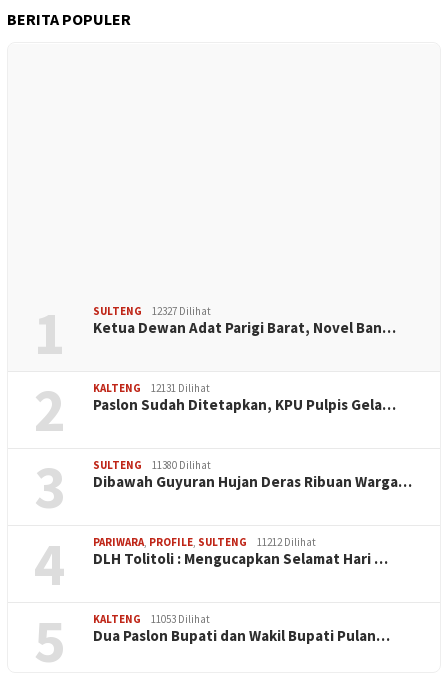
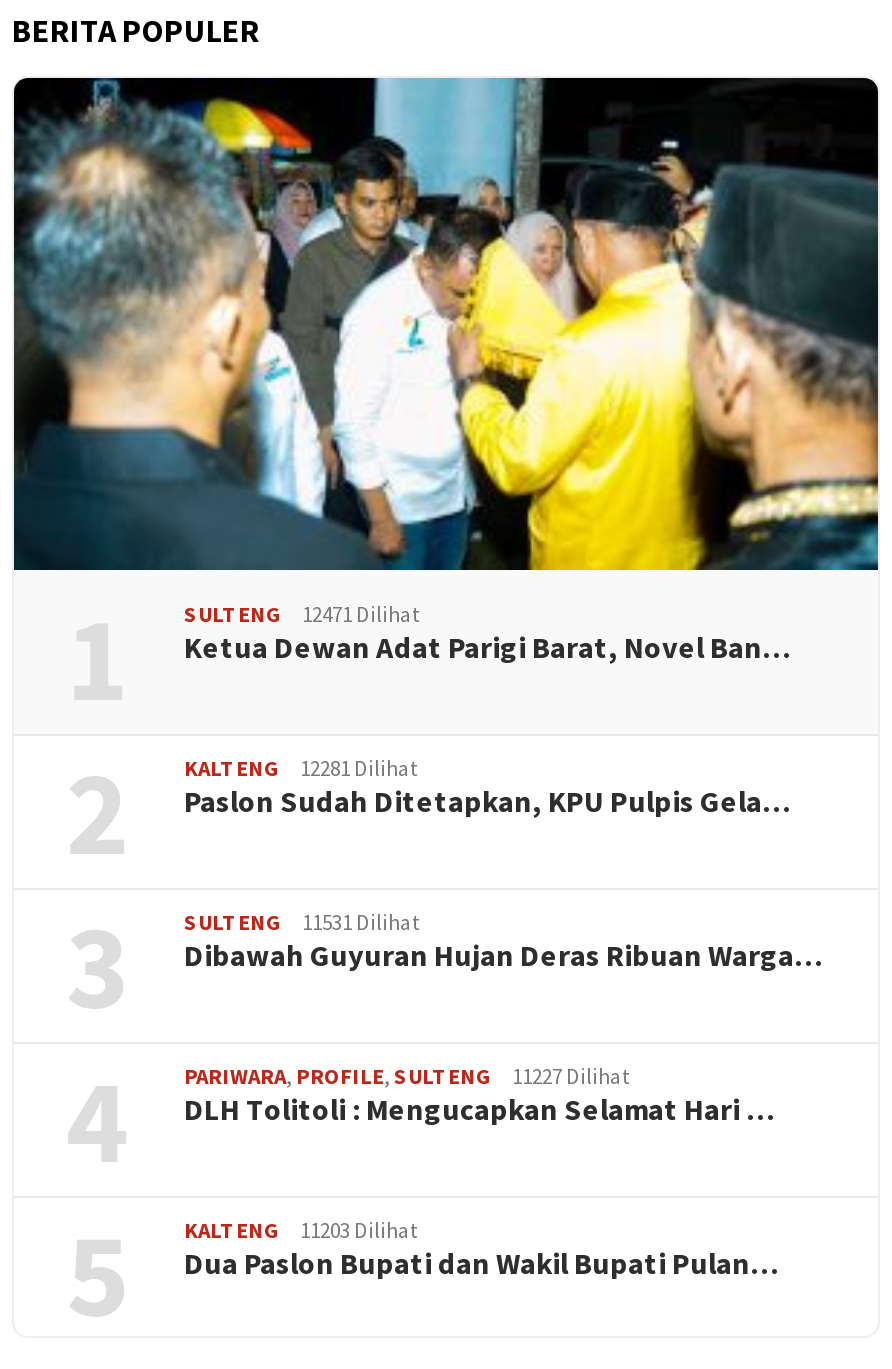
+ [image]

- SULTENG 12327 Dilihat
+ SULTENG 12471 Dilihat

- KALTENG 12131 Dilihat
+ KALTENG 12281 Dilihat

- SULTENG 11380 Dilihat
+ SULTENG 11531 Dilihat

- PARIWARA, PROFILE, SULTENG 11212 Dilihat
+ PARIWARA, PROFILE, SULTENG 11227 Dilihat

- KALTENG 11053 Dilihat
+ KALTENG 11203 Dilihat
